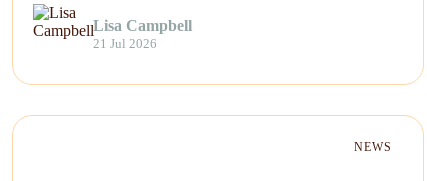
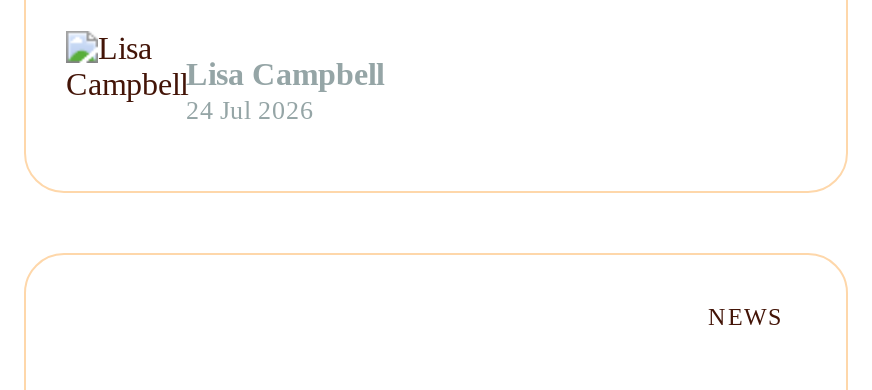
- 21 Jul 2026
+ 24 Jul 2026
